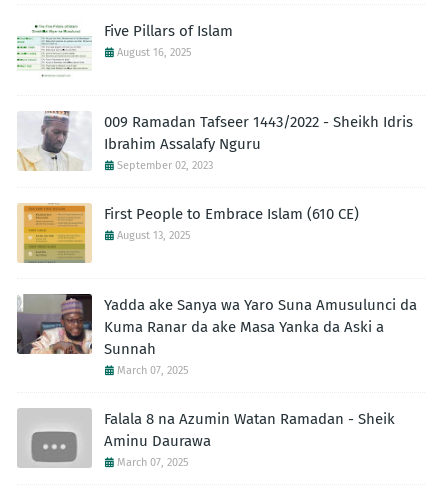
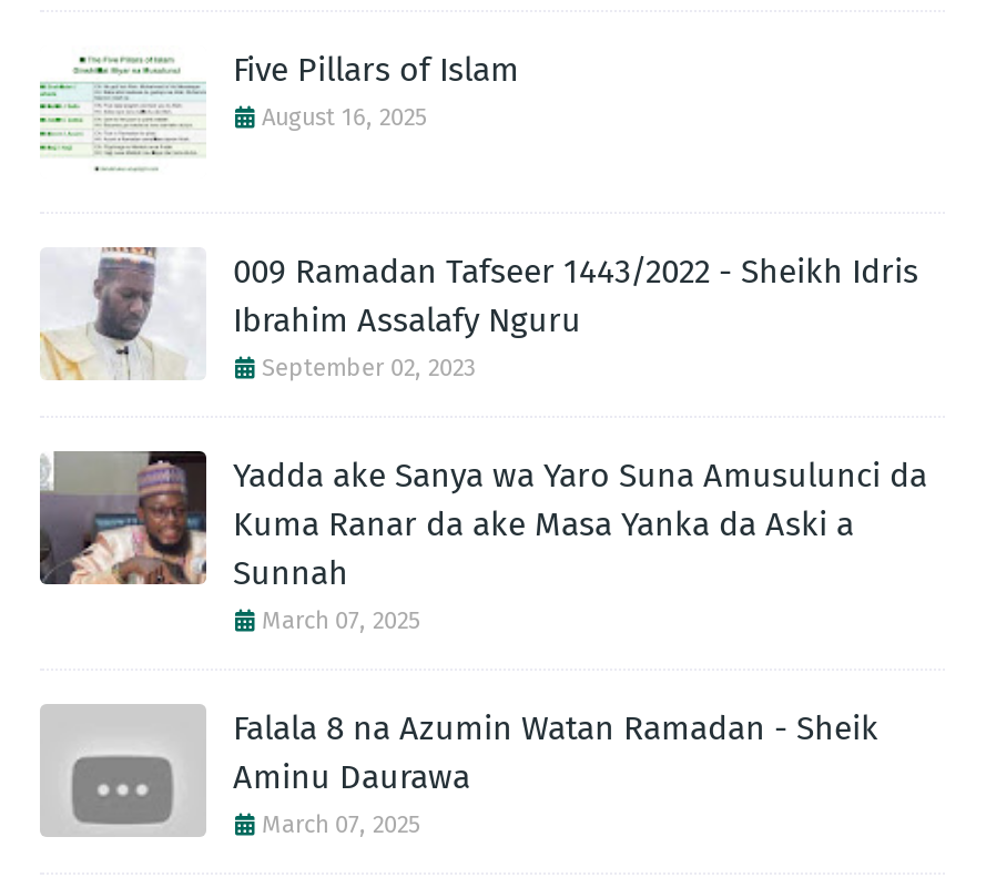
- [image]
- First People to Embrace Islam (610 CE)
- August 13, 2025
